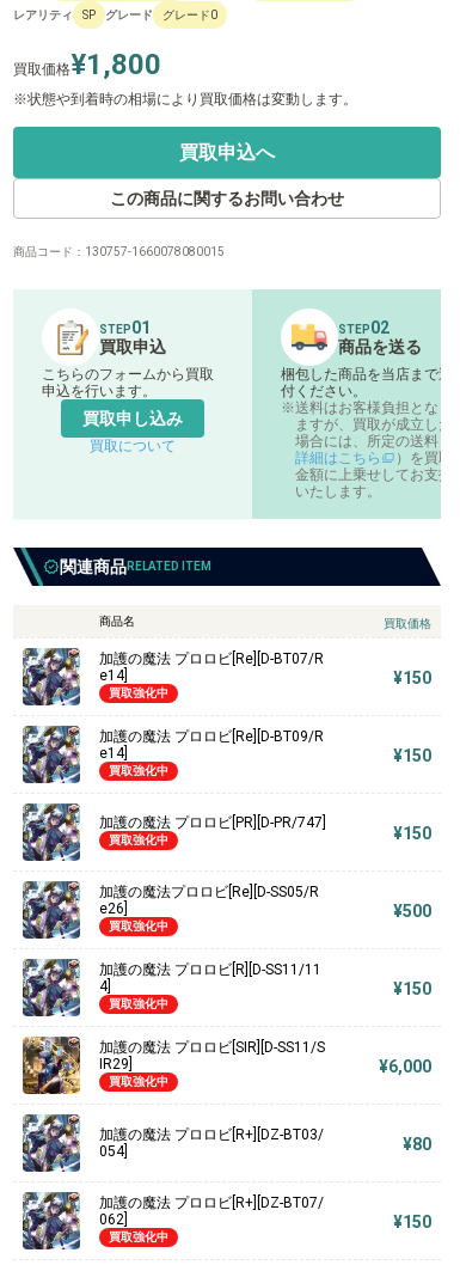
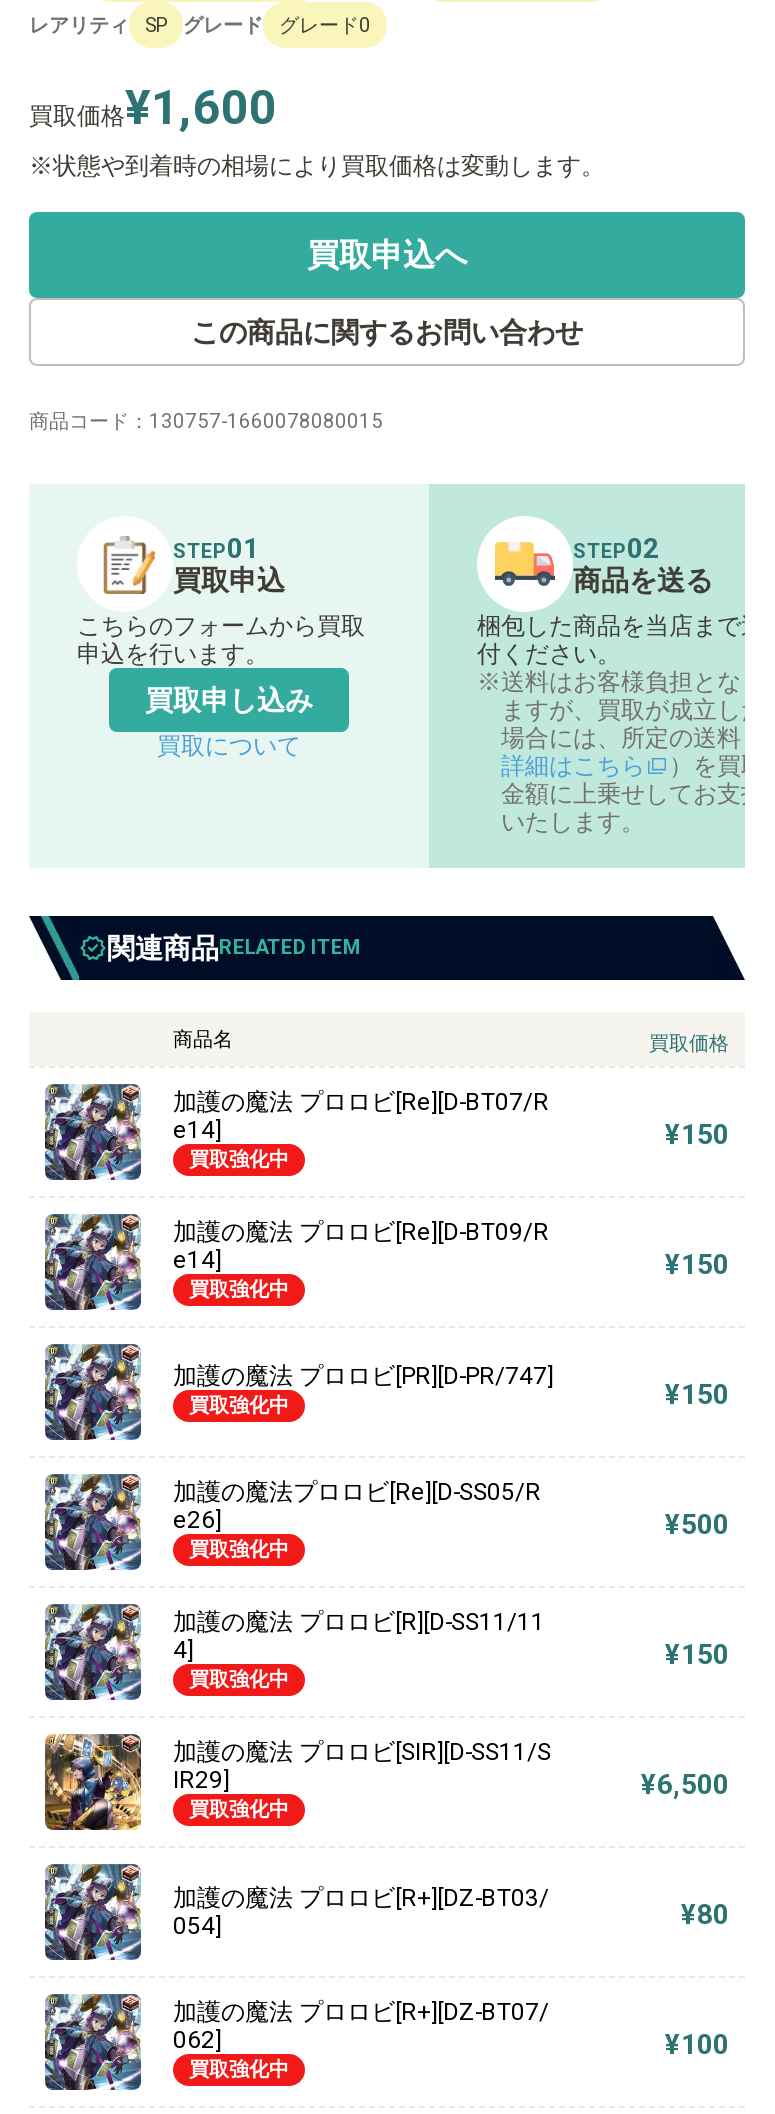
- 買取価格¥1,800
+ 買取価格¥1,600

- ¥6,000
+ ¥6,500

- ¥150
+ ¥100
